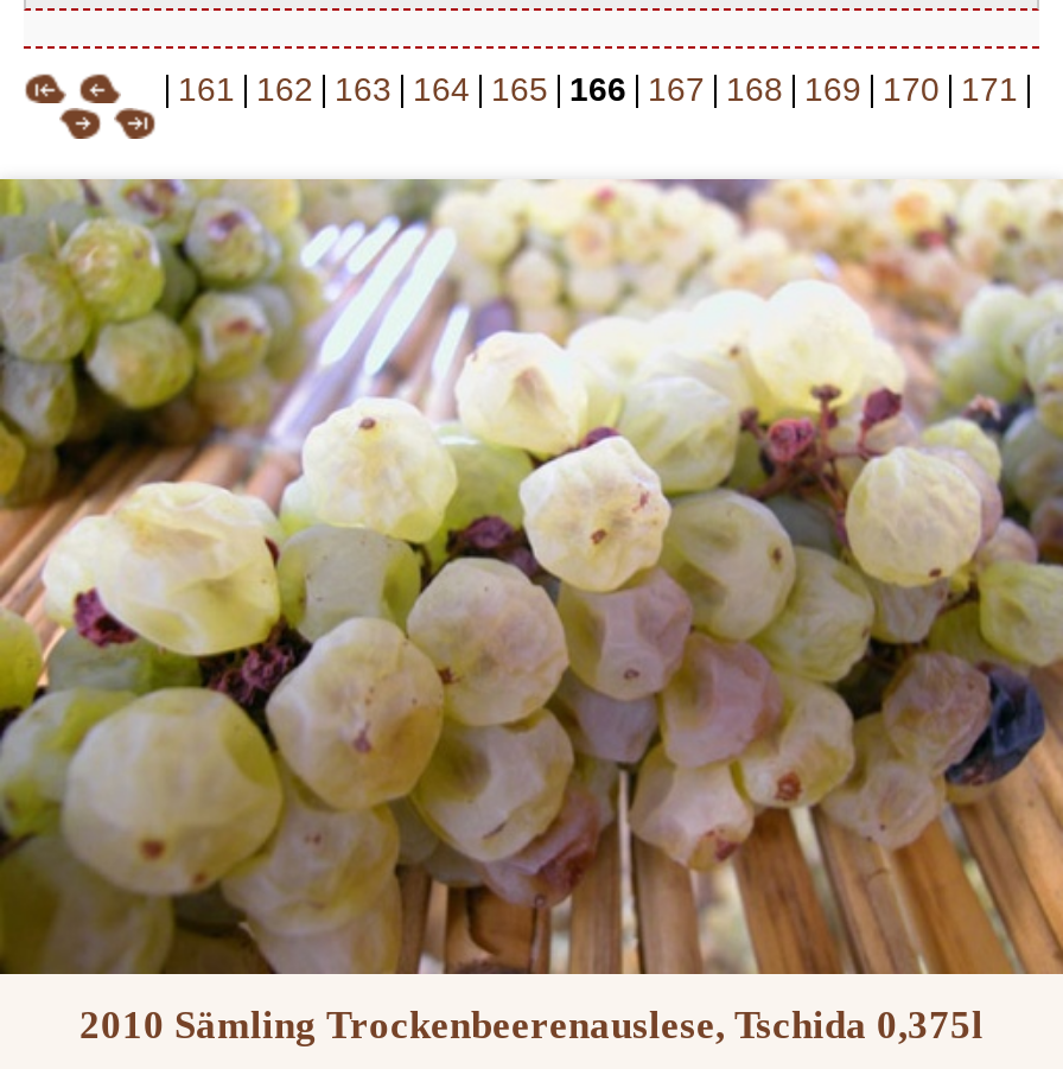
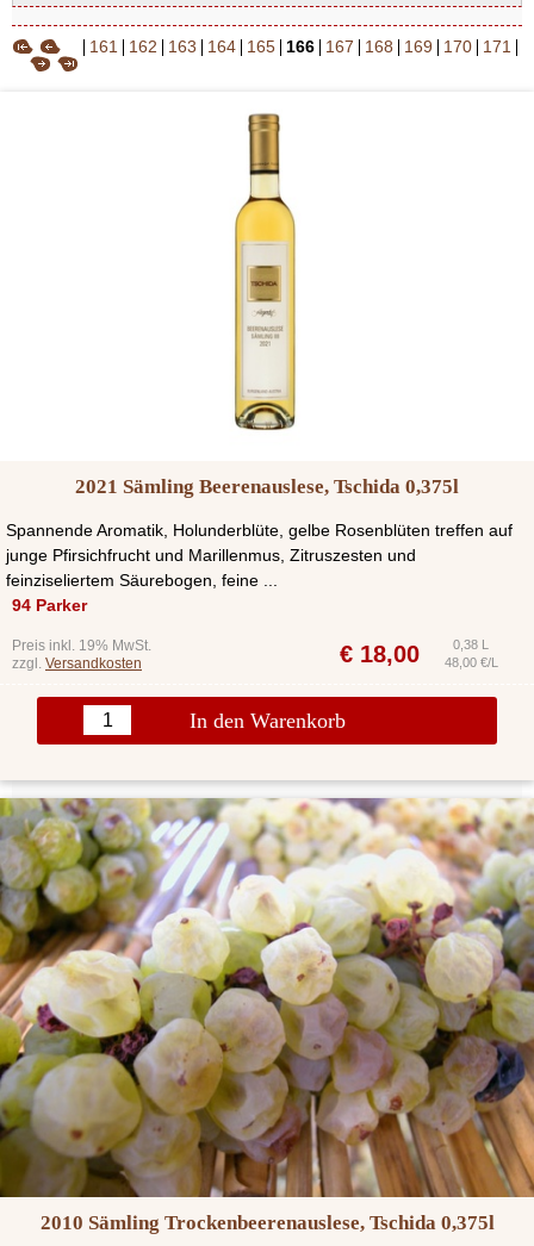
+ [image]
+ 2021 Sämling Beerenauslese, Tschida 0,375l
+ Spannende Aromatik, Holunderblüte, gelbe Rosenblüten treffen auf
+ junge Pfirsichfrucht und Marillenmus, Zitruszesten und
+ feinziseliertem Säurebogen, feine ...
+ 94 Parker
+ Preis inkl. 19% MwSt.
+ zzgl. Versandkosten
+ €18,00
+ 0,38 L
+ 48,00 €/L
+ In den Warenkorb
